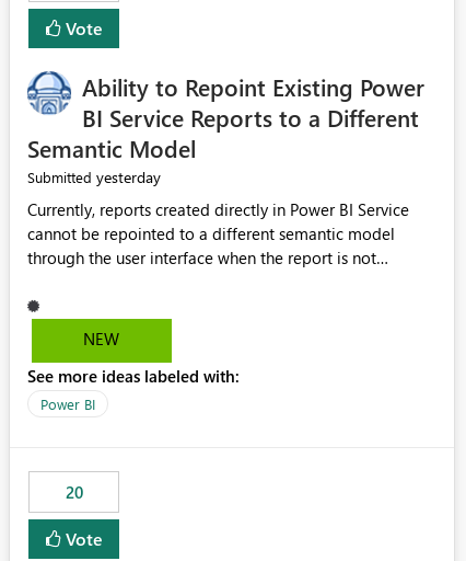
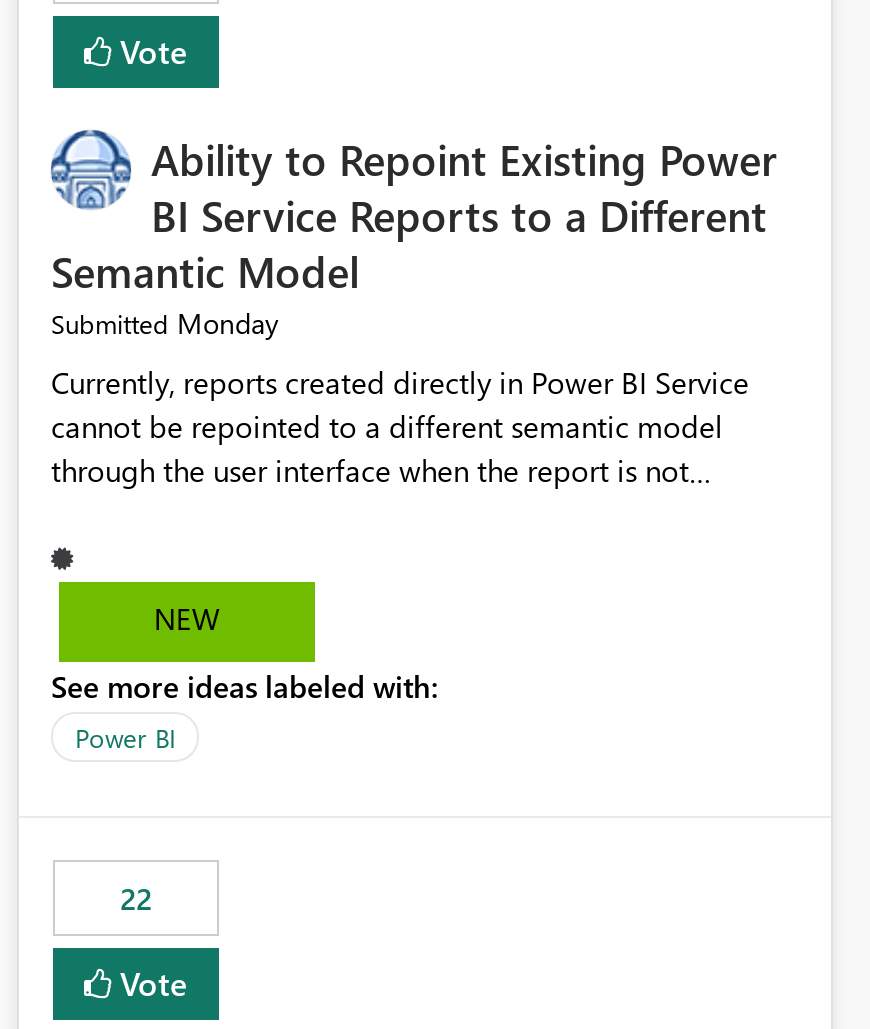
- Submitted yesterday
+ Submitted Monday

- 20
+ 22
